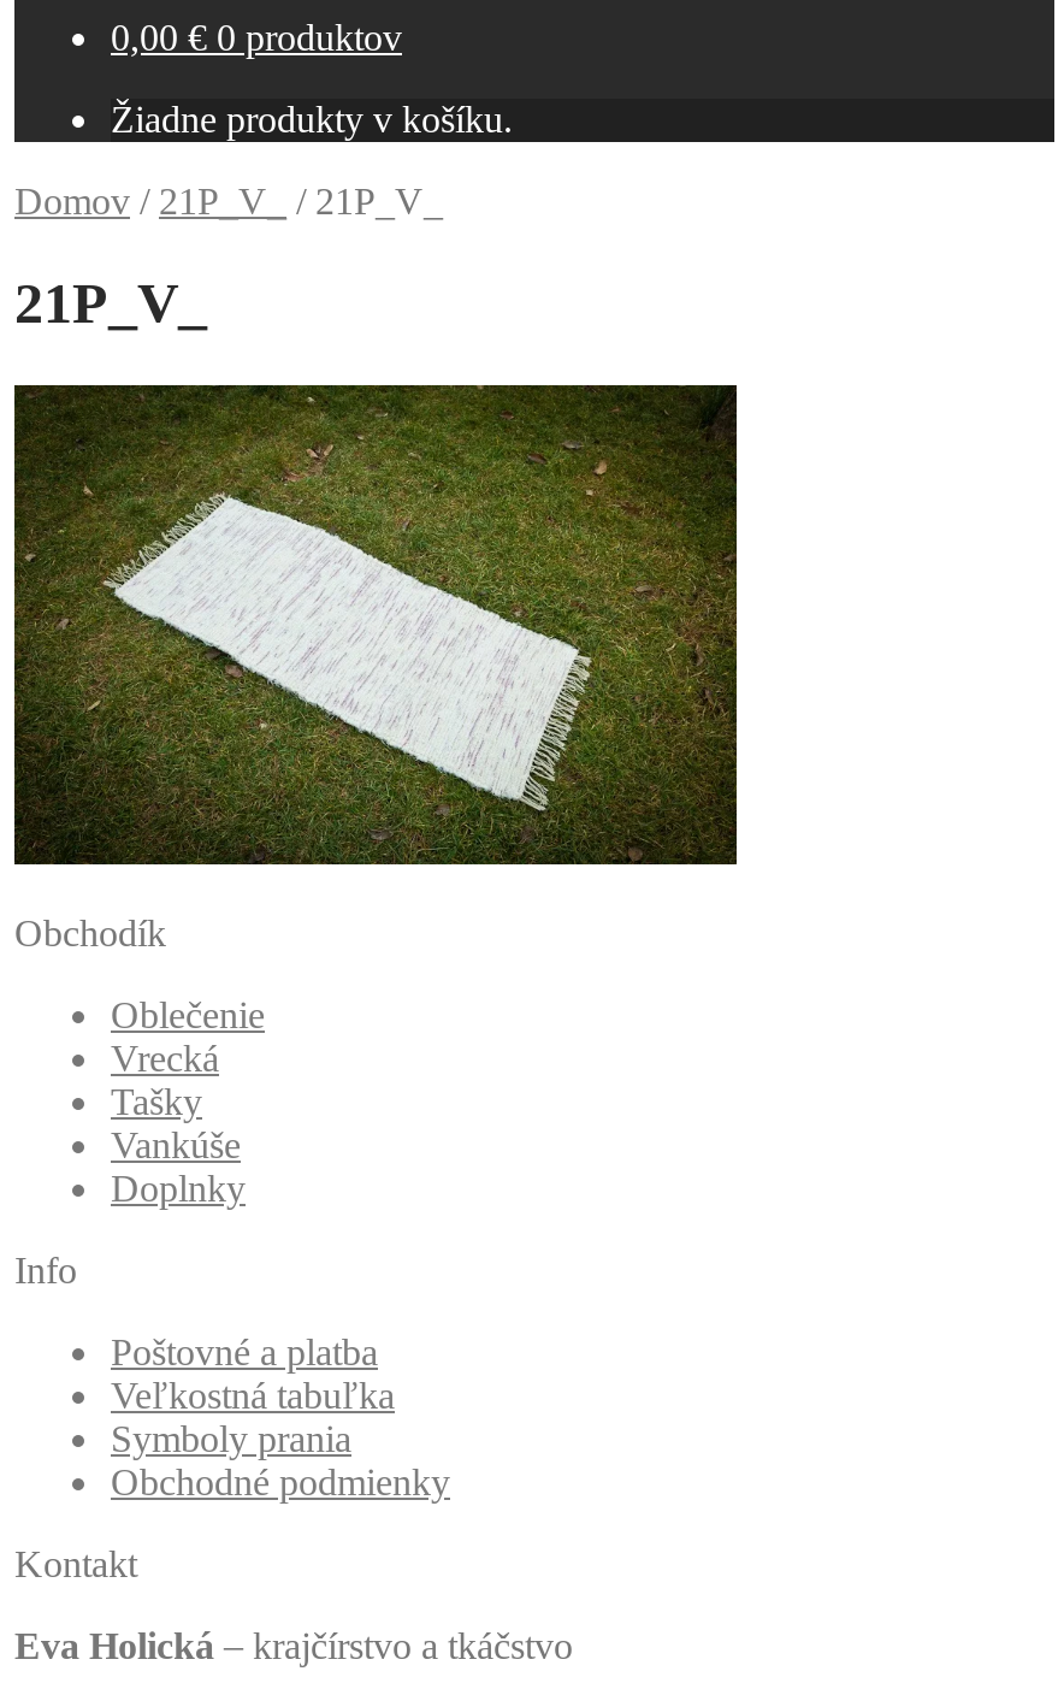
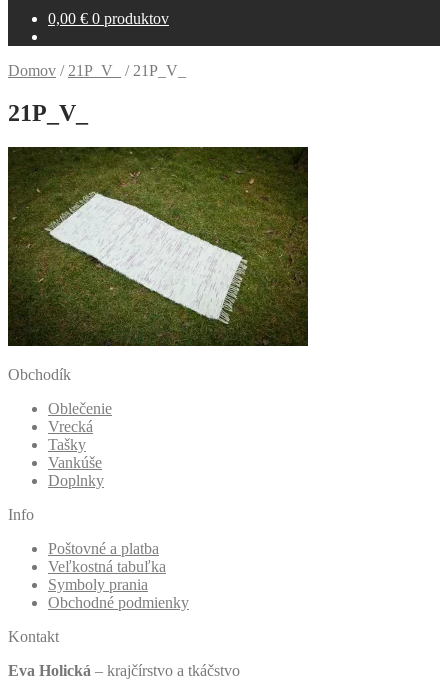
- Žiadne produkty v košíku.
